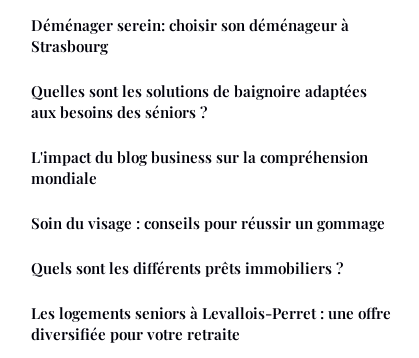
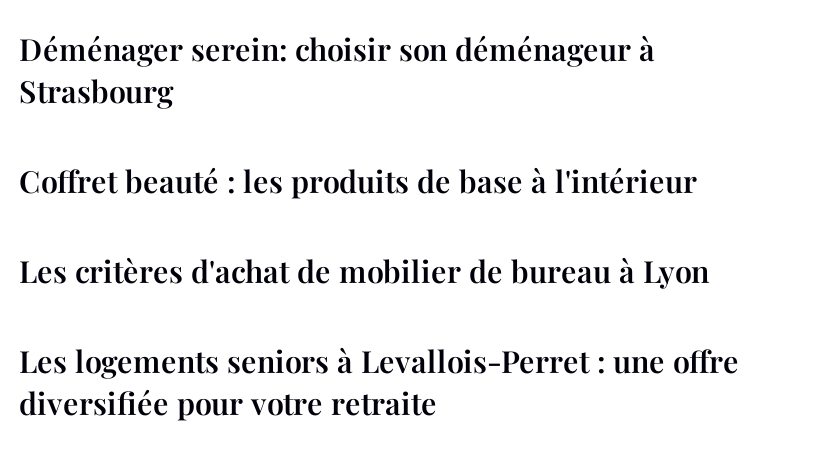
- Quelles sont les solutions de baignoire adaptées
- aux besoins des séniors ?
- L'impact du blog business sur la compréhension
- mondiale
- Soin du visage : conseils pour réussir un gommage
- Quels sont les différents prêts immobiliers ?
+ Coffret beauté : les produits de base à l'intérieur
+ Les critères d'achat de mobilier de bureau à Lyon
